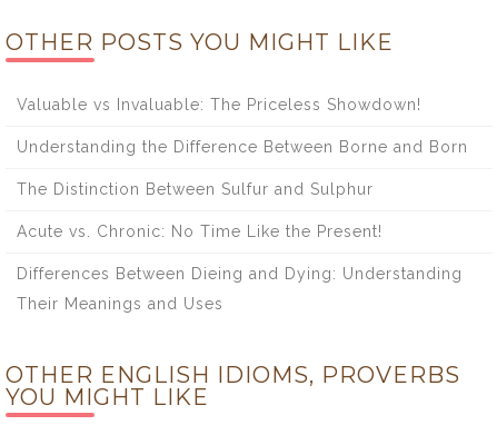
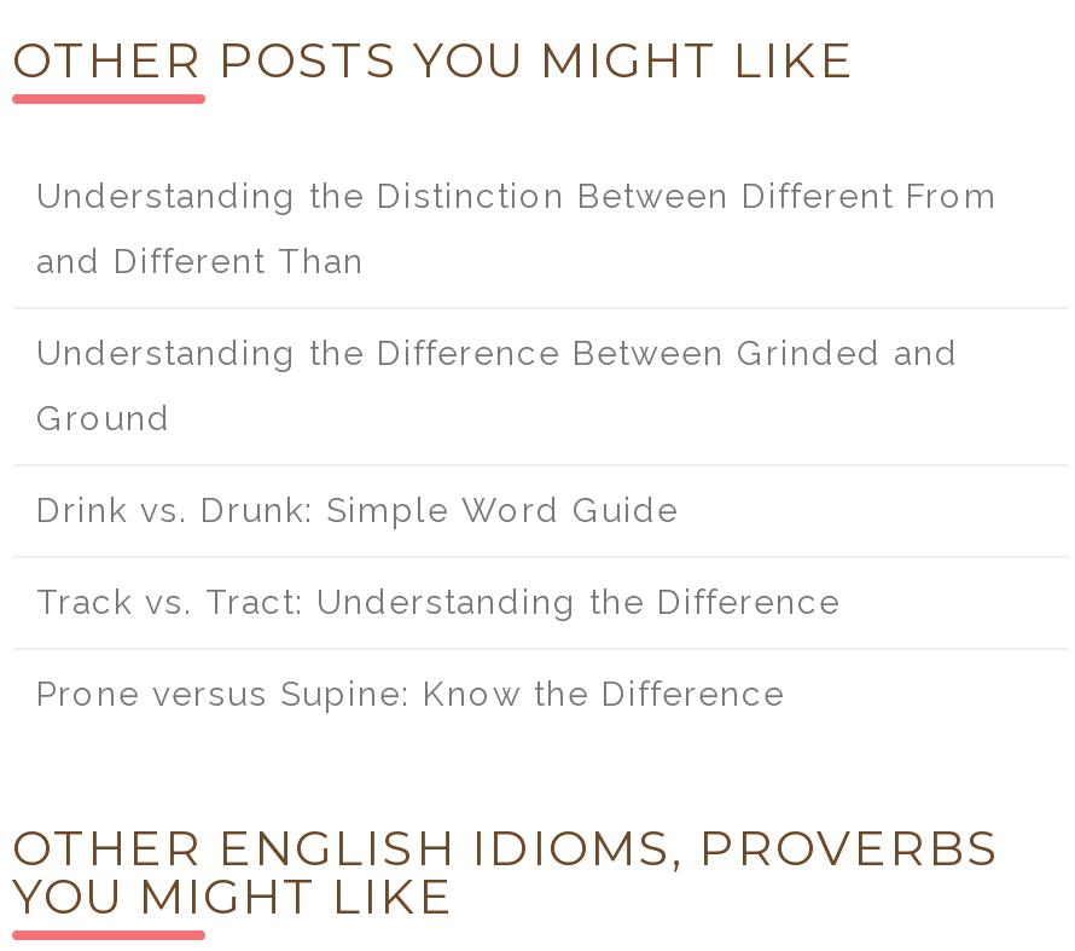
- Valuable vs Invaluable: The Priceless Showdown!
- Understanding the Difference Between Borne and Born
- The Distinction Between Sulfur and Sulphur
- Acute vs. Chronic: No Time Like the Present!
- Differences Between Dieing and Dying: Understanding
- Their Meanings and Uses
+ Understanding the Distinction Between Different From
+ and Different Than
+ Understanding the Difference Between Grinded and
+ Ground
+ Drink vs. Drunk: Simple Word Guide
+ Track vs. Tract: Understanding the Difference
+ Prone versus Supine: Know the Difference
